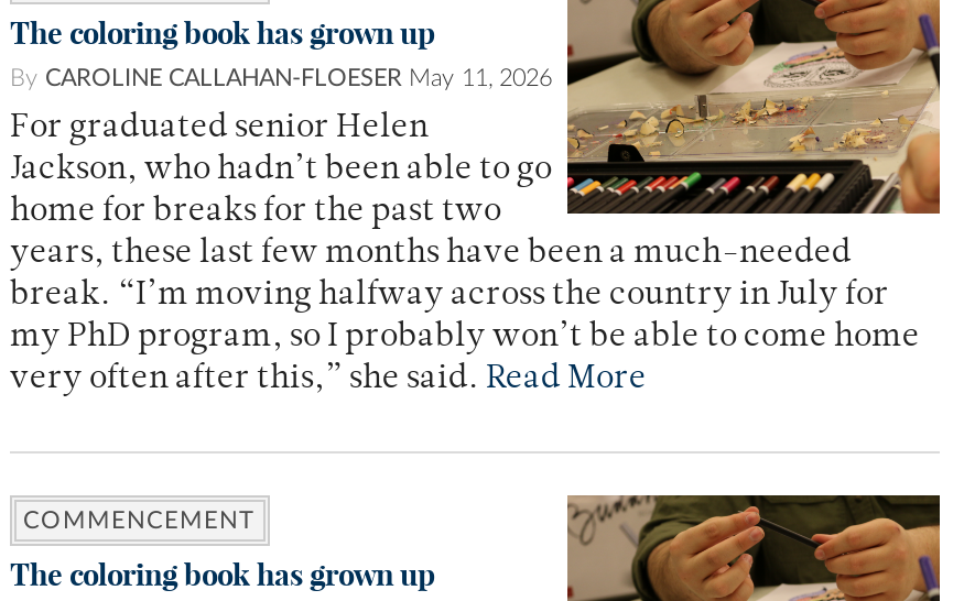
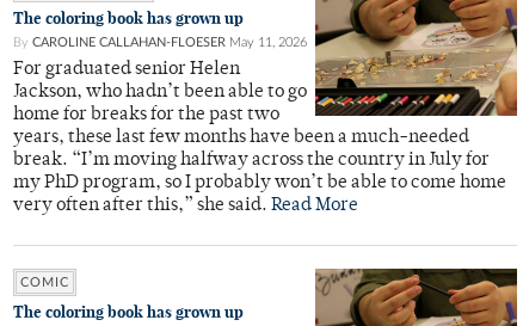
- COMMENCEMENT
+ COMIC
